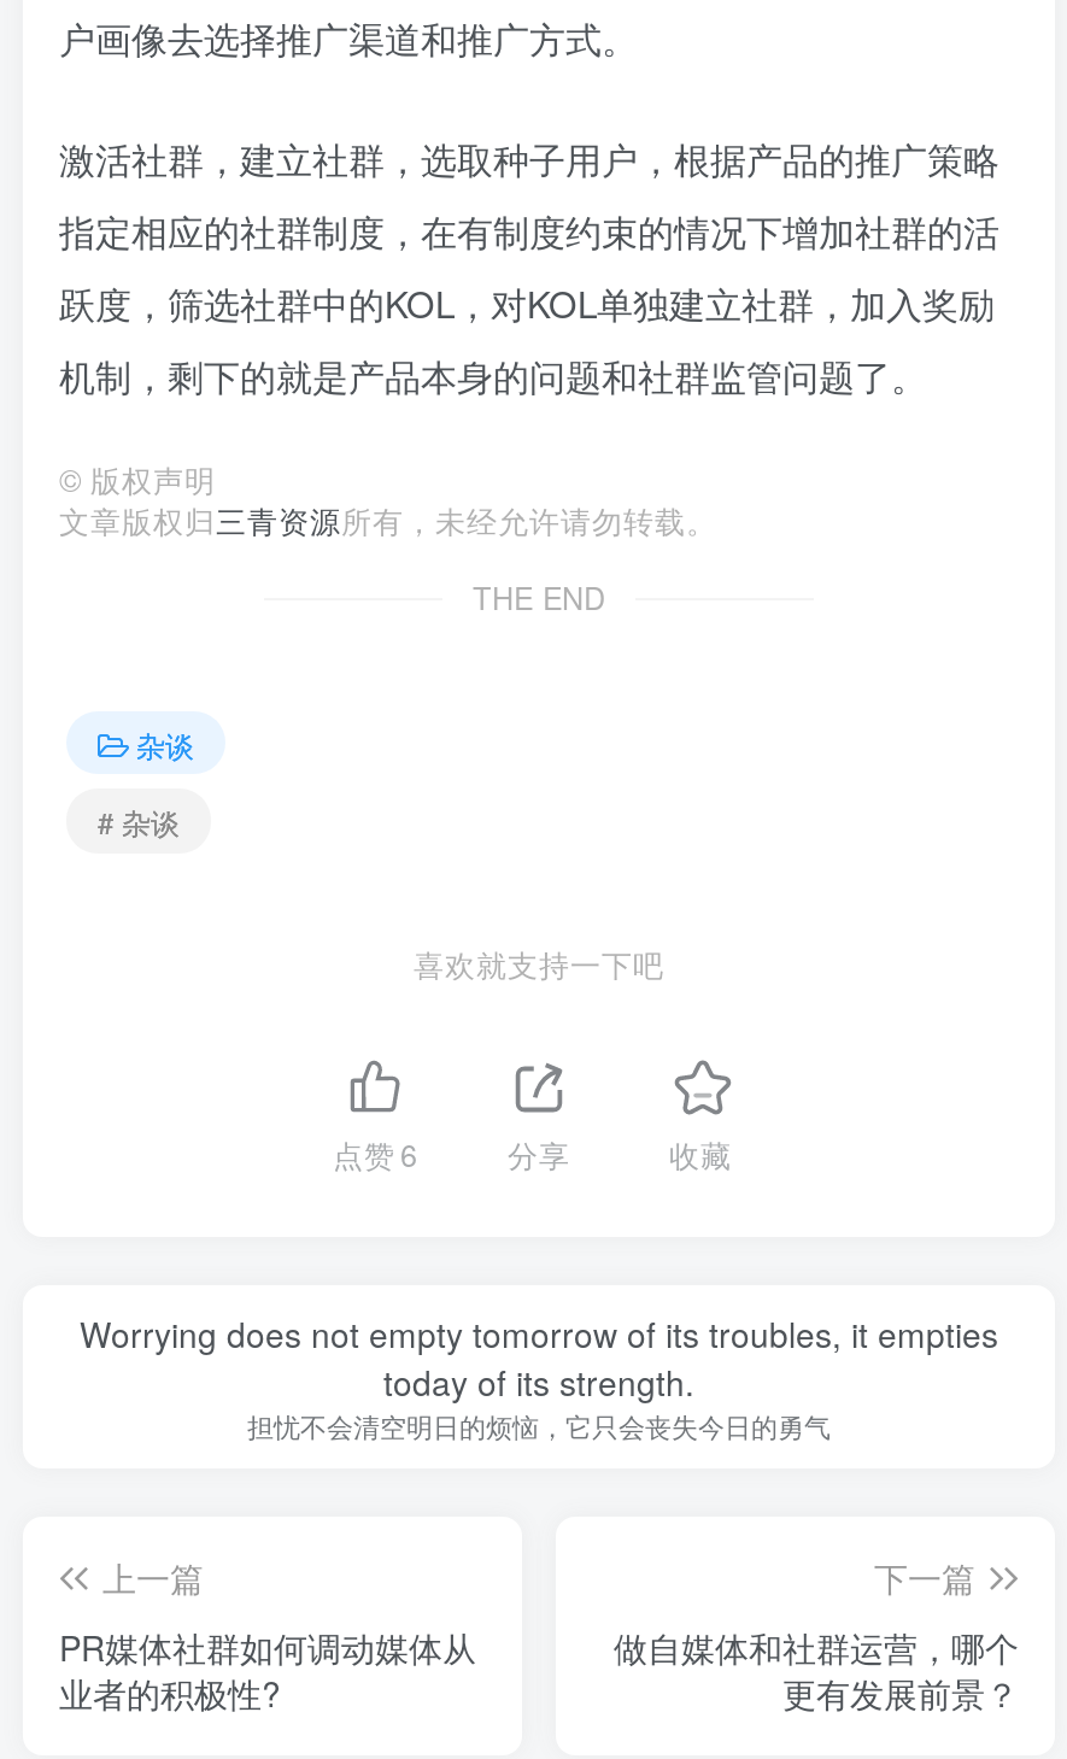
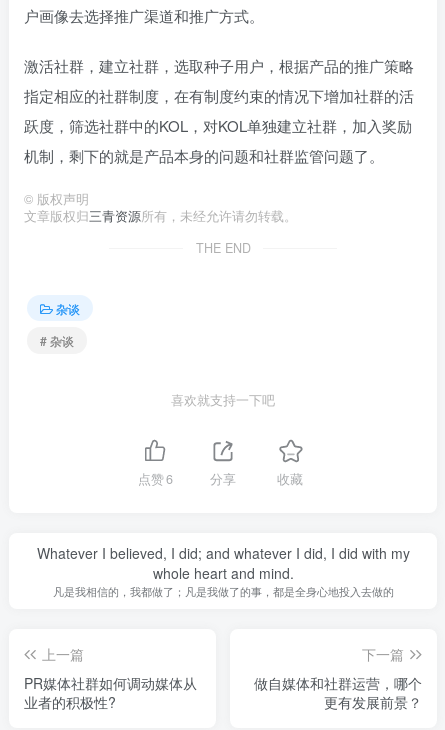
- Worrying does not empty tomorrow of its troubles, it empties
- today of its strength.
- 担忧不会清空明日的烦恼，它只会丧失今日的勇气
+ Whatever I believed, I did; and whatever I did, I did with my
+ whole heart and mind.
+ 凡是我相信的，我都做了；凡是我做了的事，都是全身心地投入去做的
